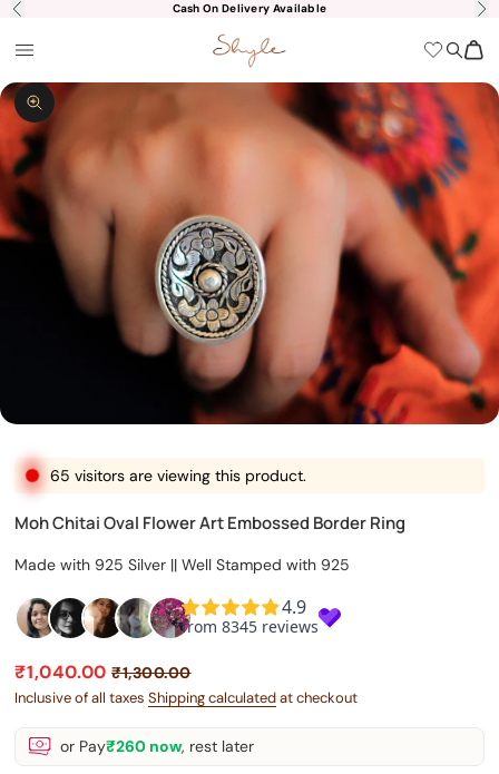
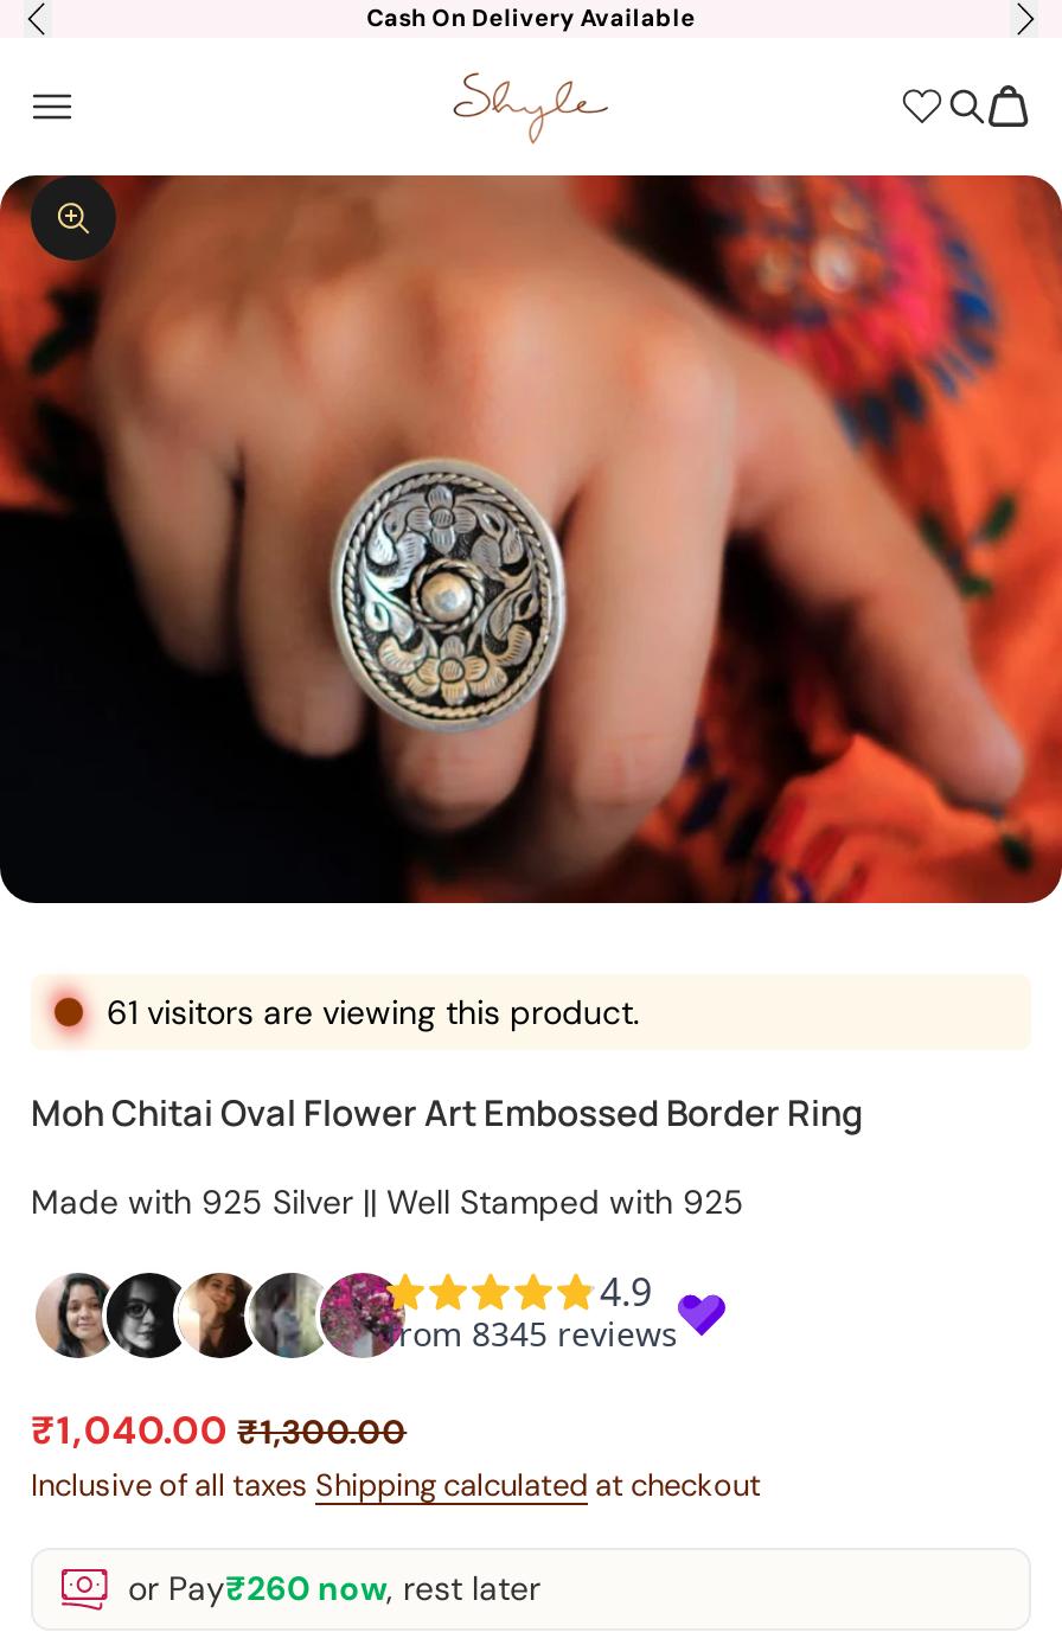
- 65 visitors are viewing this product.
+ 61 visitors are viewing this product.
